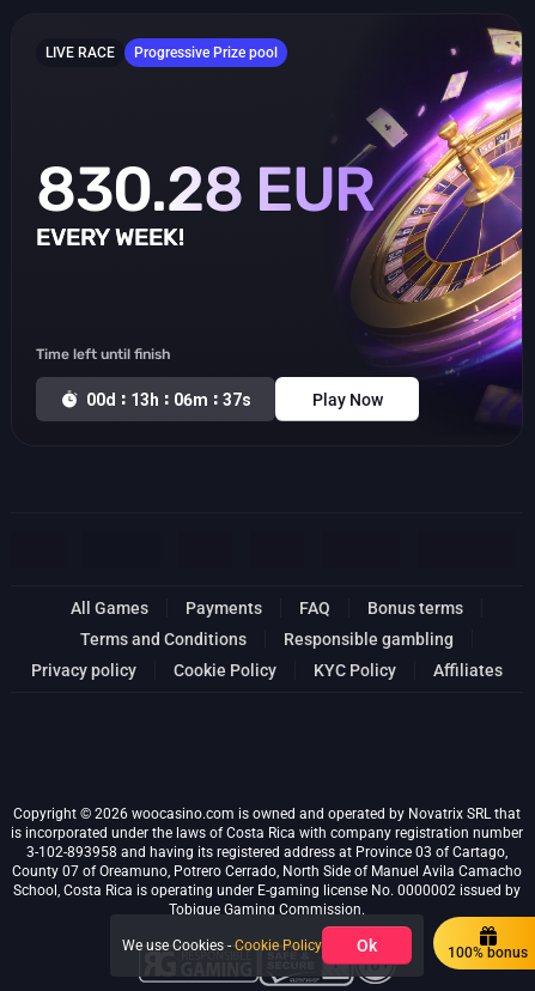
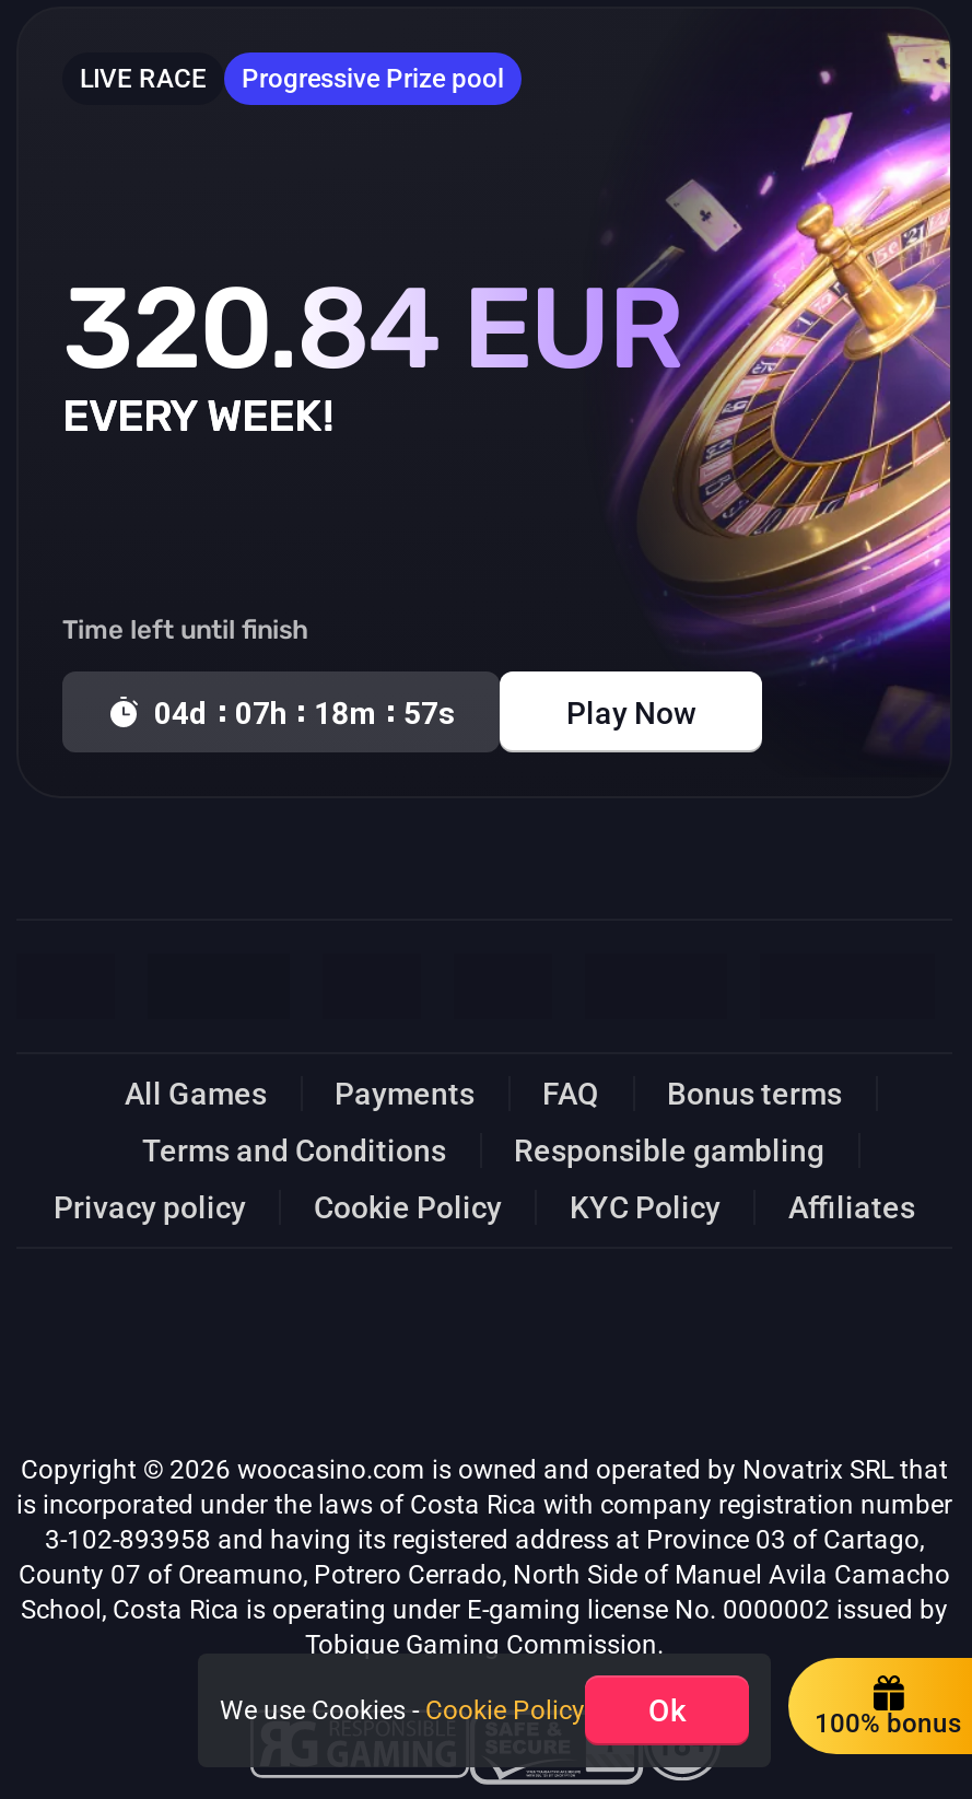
- 830.28 EUR
+ 320.84 EUR

- 00d
- 13h
- 06m
- 37s
+ 04d
+ 07h
+ 18m
+ 57s
